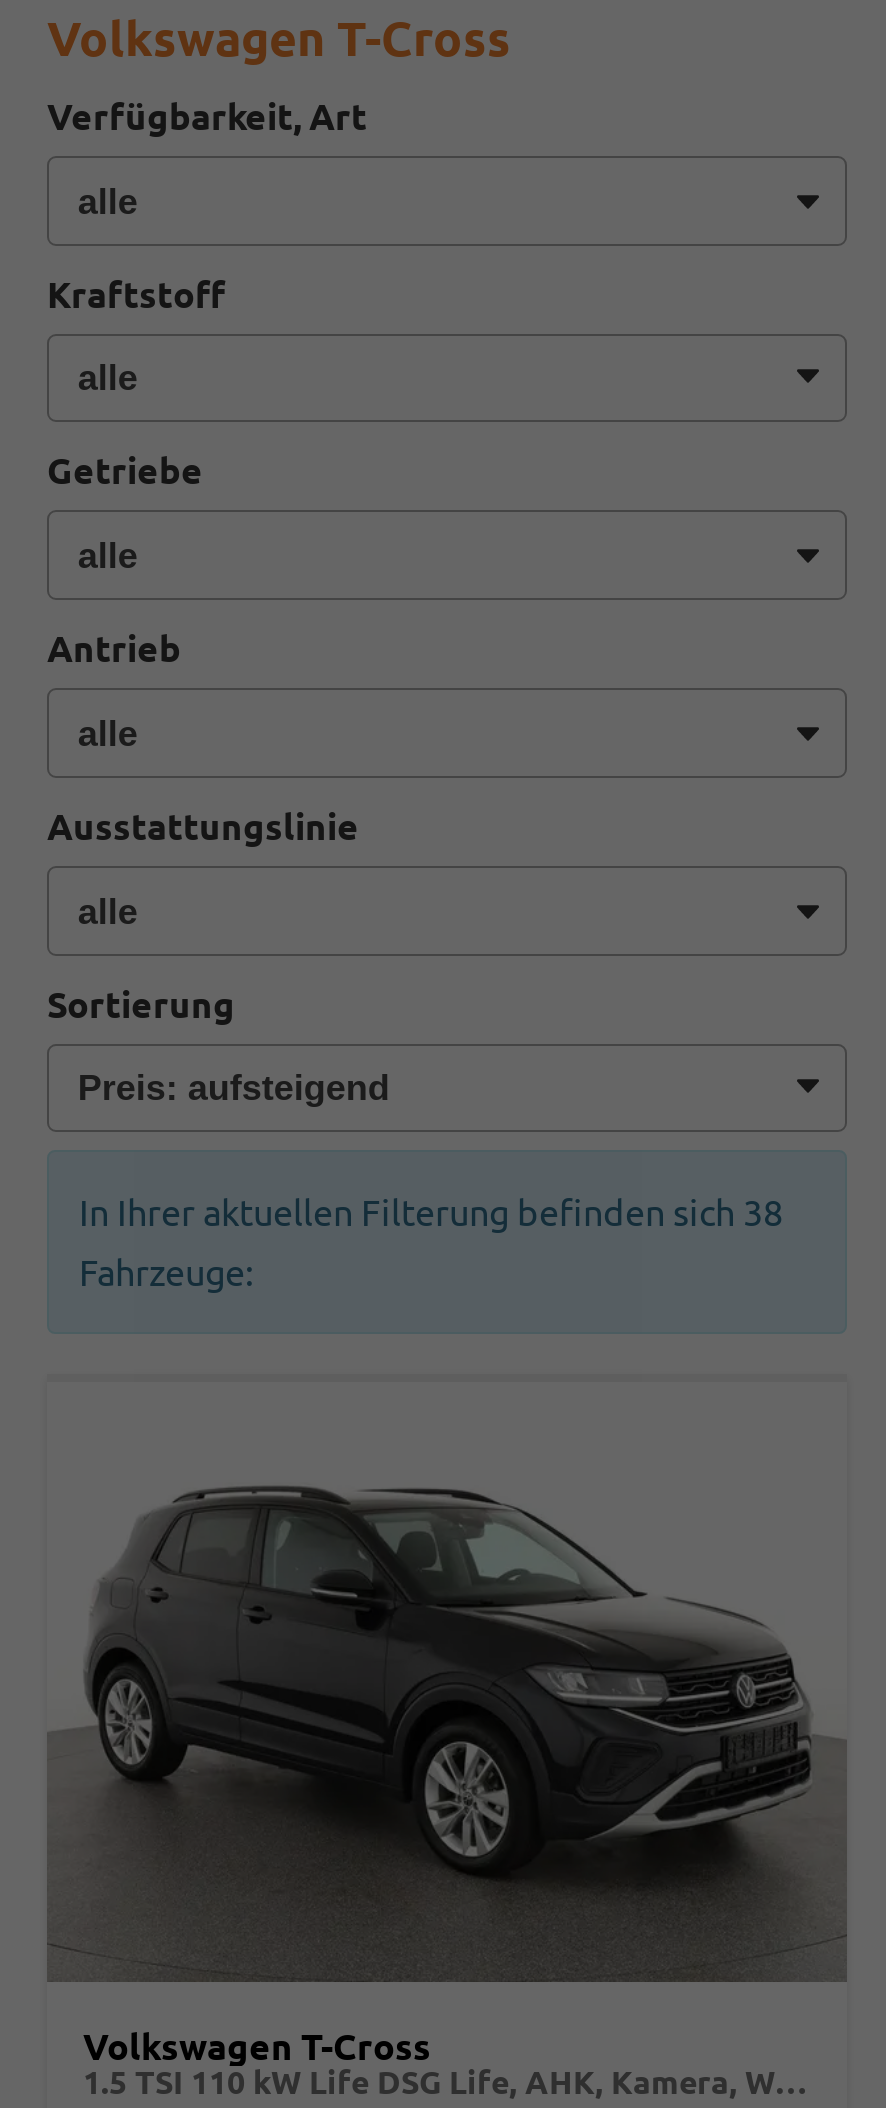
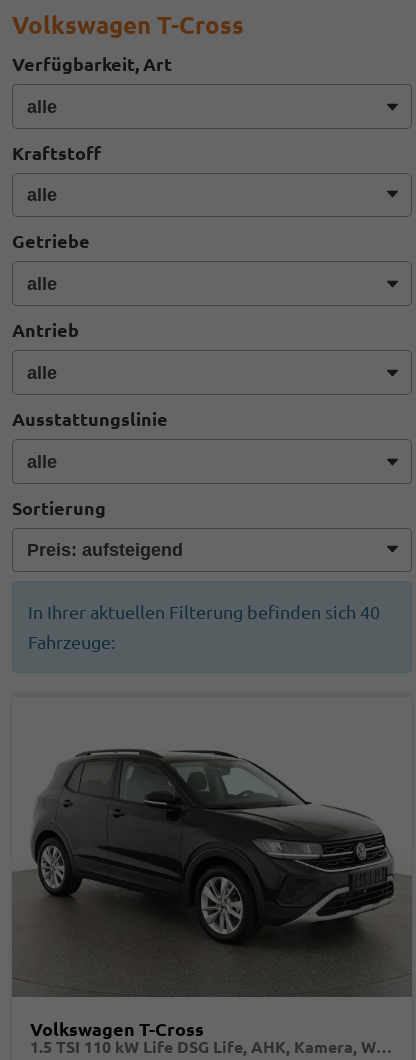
- In Ihrer aktuellen Filterung befinden sich 38
+ In Ihrer aktuellen Filterung befinden sich 40
